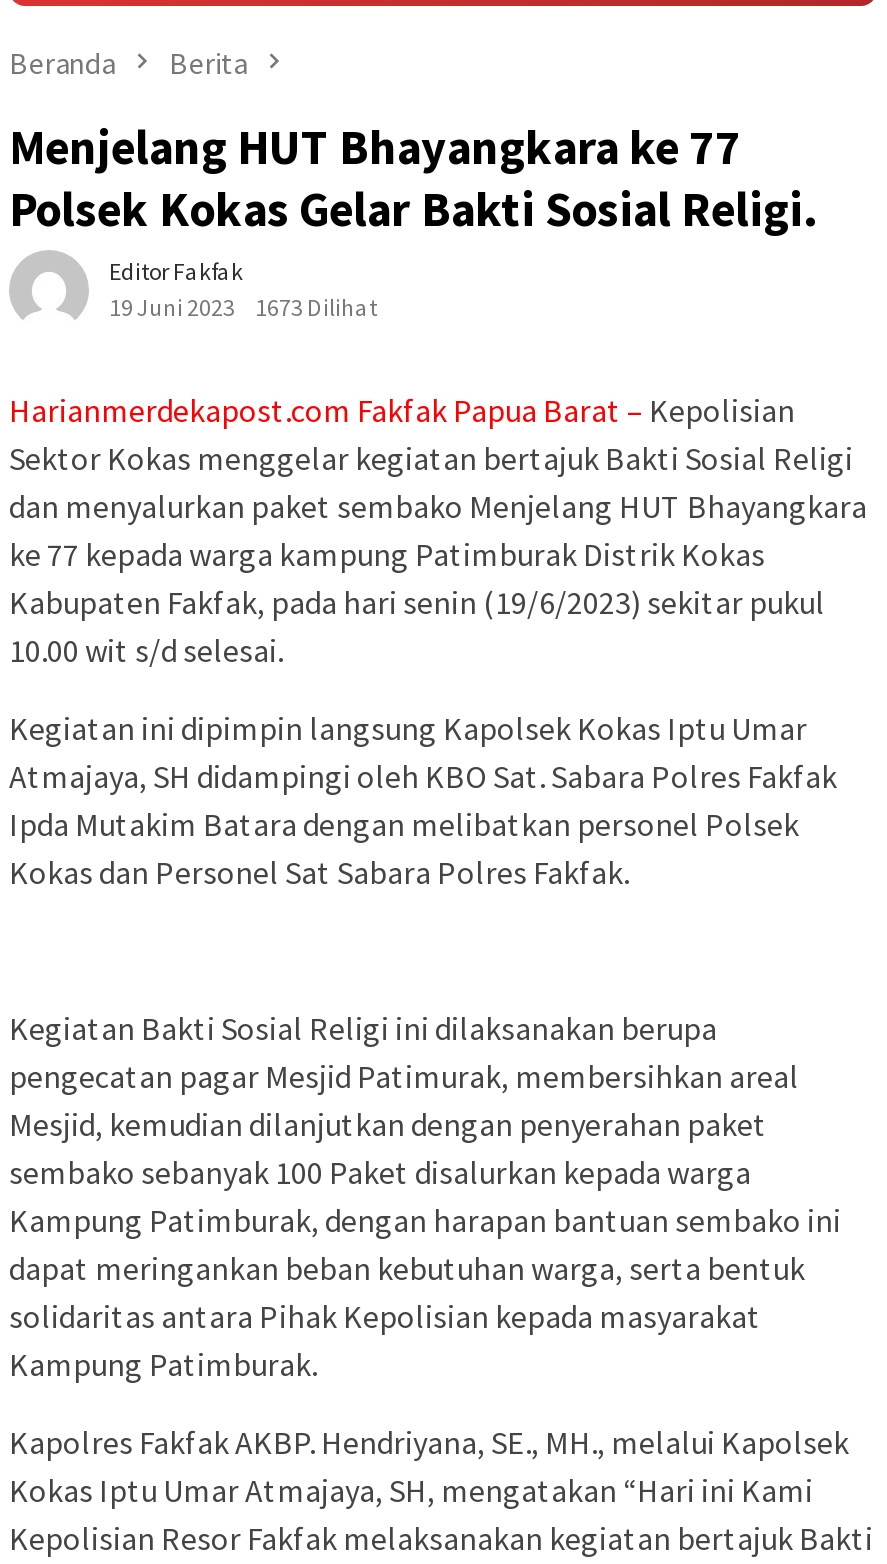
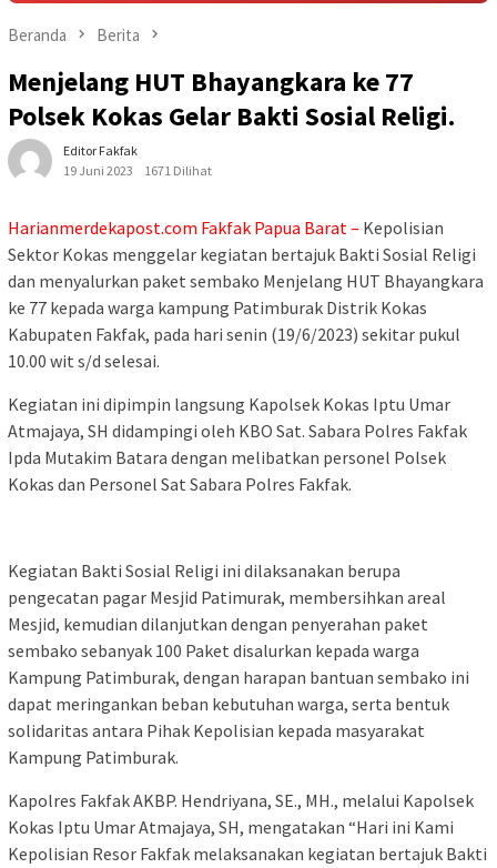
- 19 Juni 2023 1673 Dilihat
+ 19 Juni 2023 1671 Dilihat
